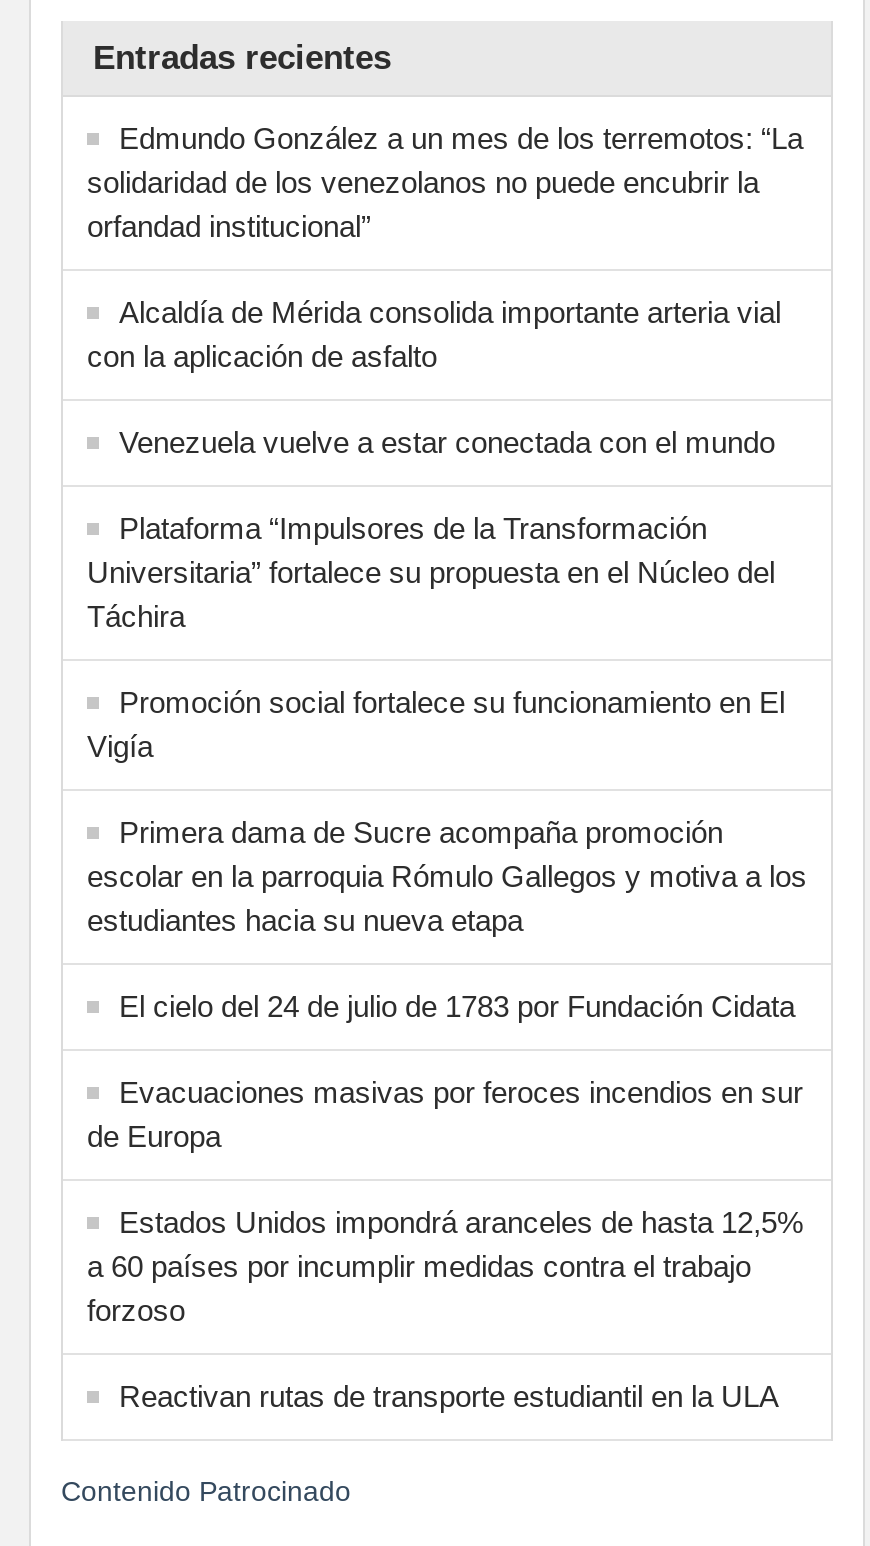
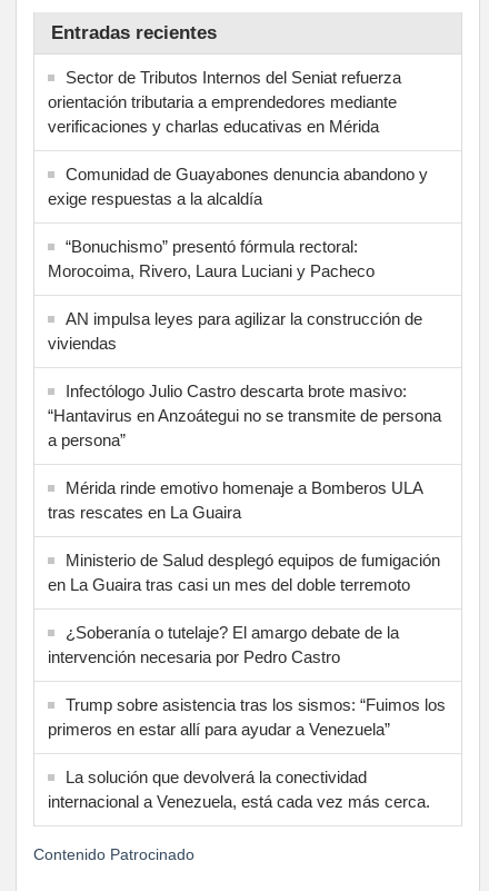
- Edmundo González a un mes de los terremotos: “La
- solidaridad de los venezolanos no puede encubrir la
- orfandad institucional”
+ Sector de Tributos Internos del Seniat refuerza
+ orientación tributaria a emprendedores mediante
+ verificaciones y charlas educativas en Mérida

- Alcaldía de Mérida consolida importante arteria vial
- con la aplicación de asfalto
+ Comunidad de Guayabones denuncia abandono y
+ exige respuestas a la alcaldía

- Venezuela vuelve a estar conectada con el mundo
+ “Bonuchismo” presentó fórmula rectoral:
+ Morocoima, Rivero, Laura Luciani y Pacheco

- Plataforma “Impulsores de la Transformación
- Universitaria” fortalece su propuesta en el Núcleo del
- Táchira
+ AN impulsa leyes para agilizar la construcción de
+ viviendas

- Promoción social fortalece su funcionamiento en El
- Vigía
+ Infectólogo Julio Castro descarta brote masivo:
+ “Hantavirus en Anzoátegui no se transmite de persona
+ a persona”

- Primera dama de Sucre acompaña promoción
- escolar en la parroquia Rómulo Gallegos y motiva a los
- estudiantes hacia su nueva etapa
+ Mérida rinde emotivo homenaje a Bomberos ULA
+ tras rescates en La Guaira

- El cielo del 24 de julio de 1783 por Fundación Cidata
+ Ministerio de Salud desplegó equipos de fumigación
+ en La Guaira tras casi un mes del doble terremoto

- Evacuaciones masivas por feroces incendios en sur
- de Europa
+ ¿Soberanía o tutelaje? El amargo debate de la
+ intervención necesaria por Pedro Castro

- Estados Unidos impondrá aranceles de hasta 12,5%
- a 60 países por incumplir medidas contra el trabajo
- forzoso
+ Trump sobre asistencia tras los sismos: “Fuimos los
+ primeros en estar allí para ayudar a Venezuela”

- Reactivan rutas de transporte estudiantil en la ULA
+ La solución que devolverá la conectividad
+ internacional a Venezuela, está cada vez más cerca.
